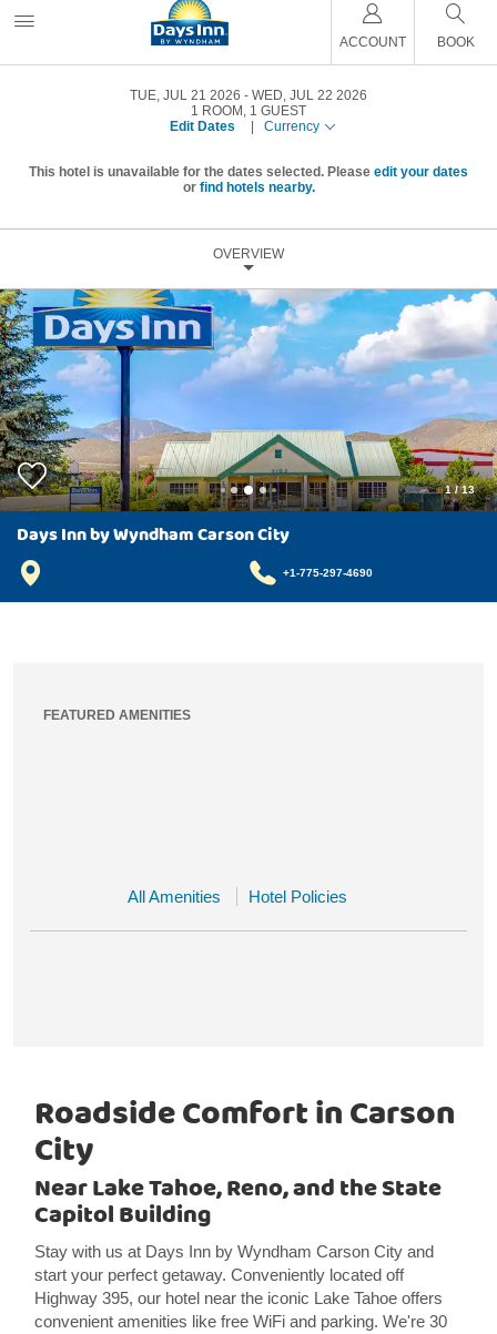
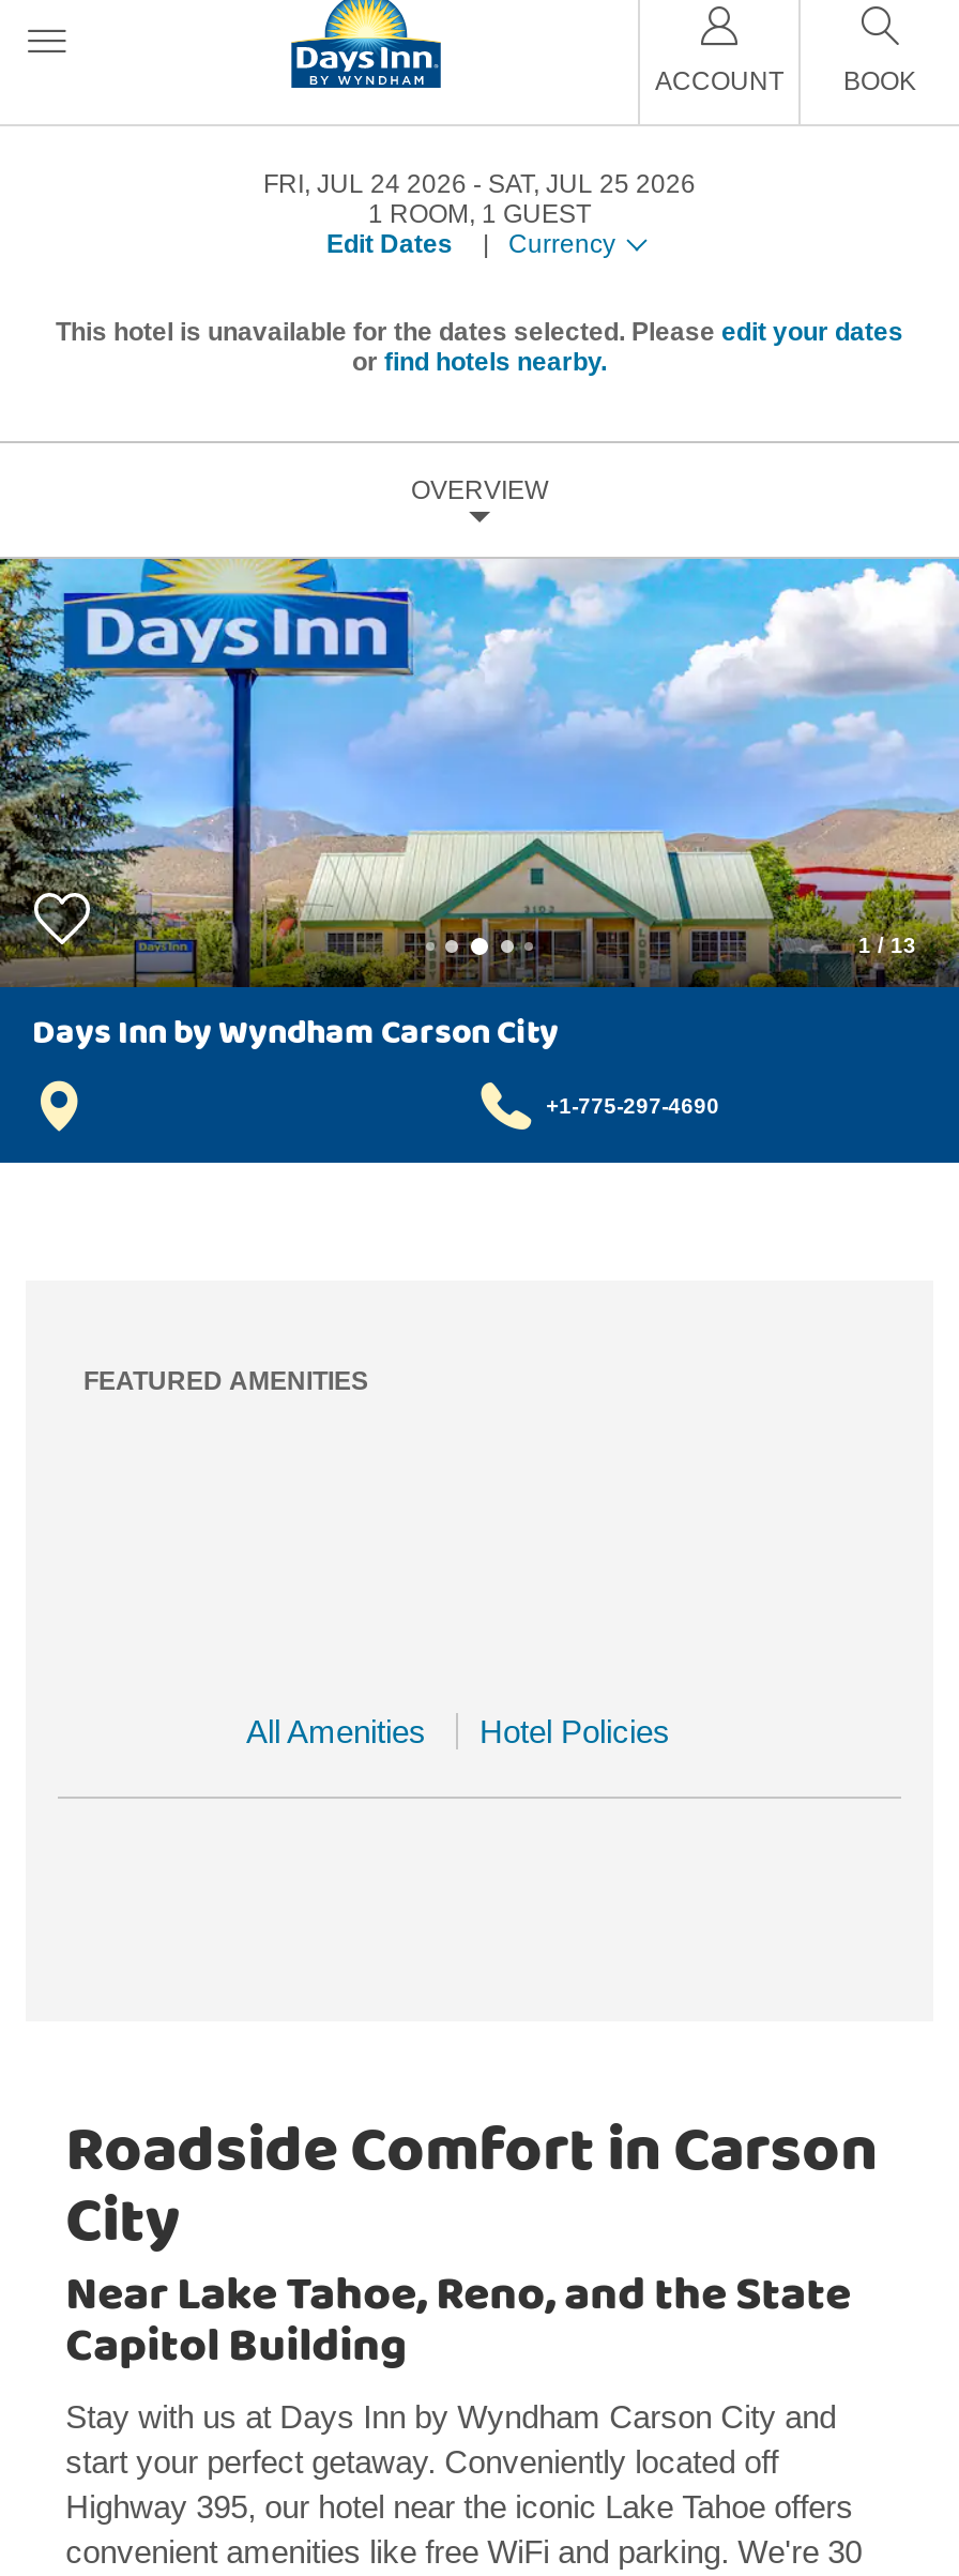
- TUE, JUL 21 2026
+ FRI, JUL 24 2026

- WED, JUL 22 2026
+ SAT, JUL 25 2026
